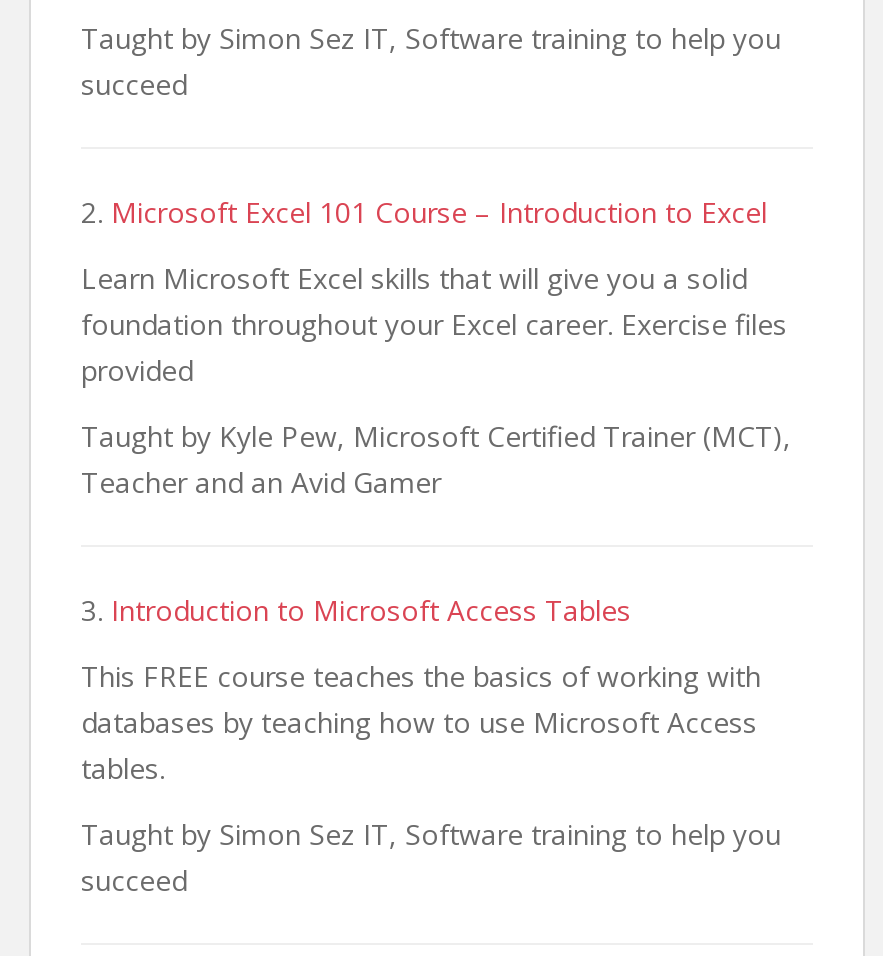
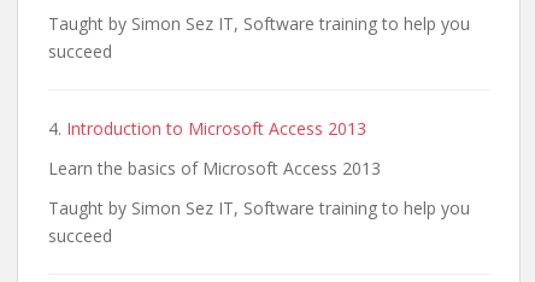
- 2. Microsoft Excel 101 Course – Introduction to Excel
- Learn Microsoft Excel skills that will give you a solid
- foundation throughout your Excel career. Exercise files
- provided
- Taught by Kyle Pew, Microsoft Certified Trainer (MCT),
- Teacher and an Avid Gamer
- 3. Introduction to Microsoft Access Tables
- This FREE course teaches the basics of working with
- databases by teaching how to use Microsoft Access
- tables.
+ 4. Introduction to Microsoft Access 2013
+ Learn the basics of Microsoft Access 2013
